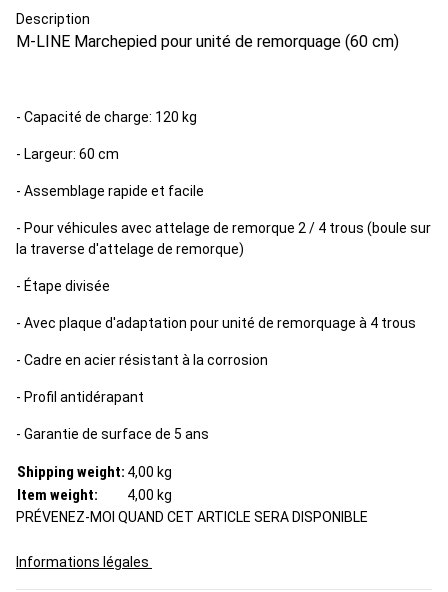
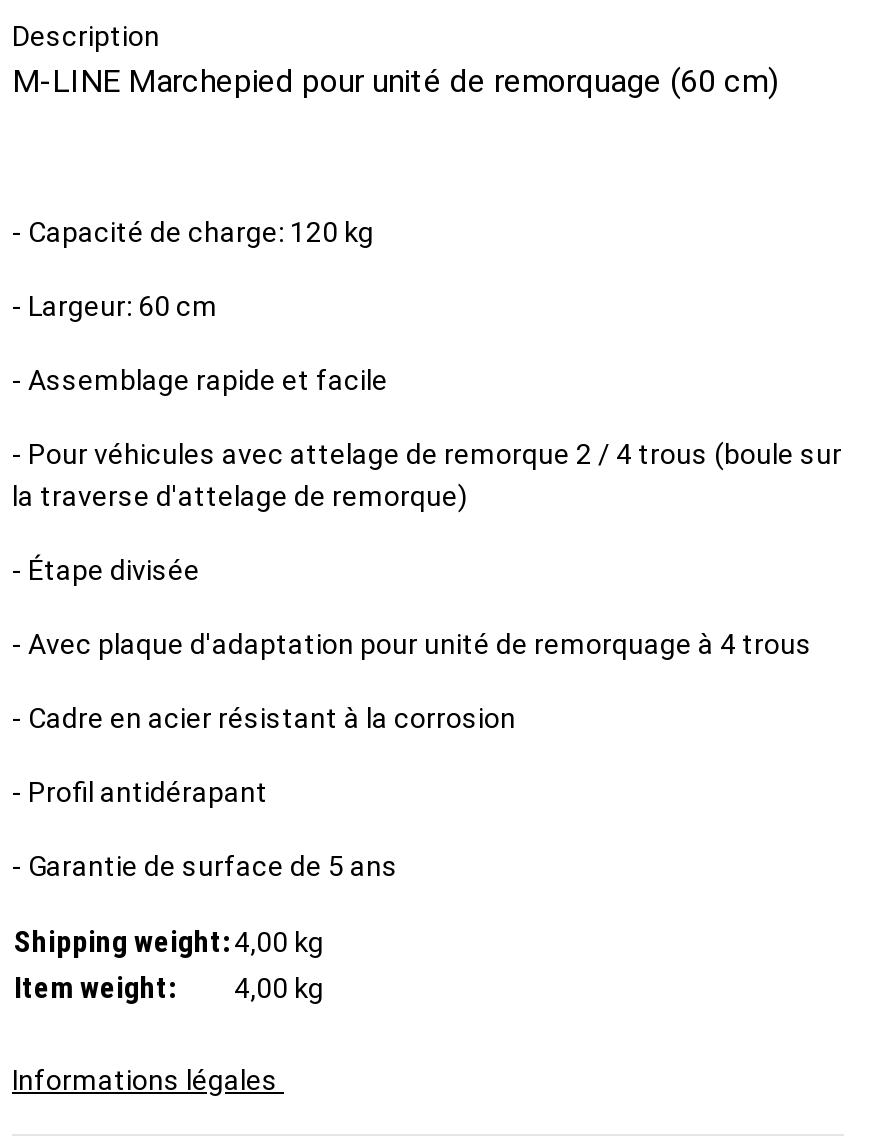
- PRÉVENEZ-MOI QUAND CET ARTICLE SERA DISPONIBLE
